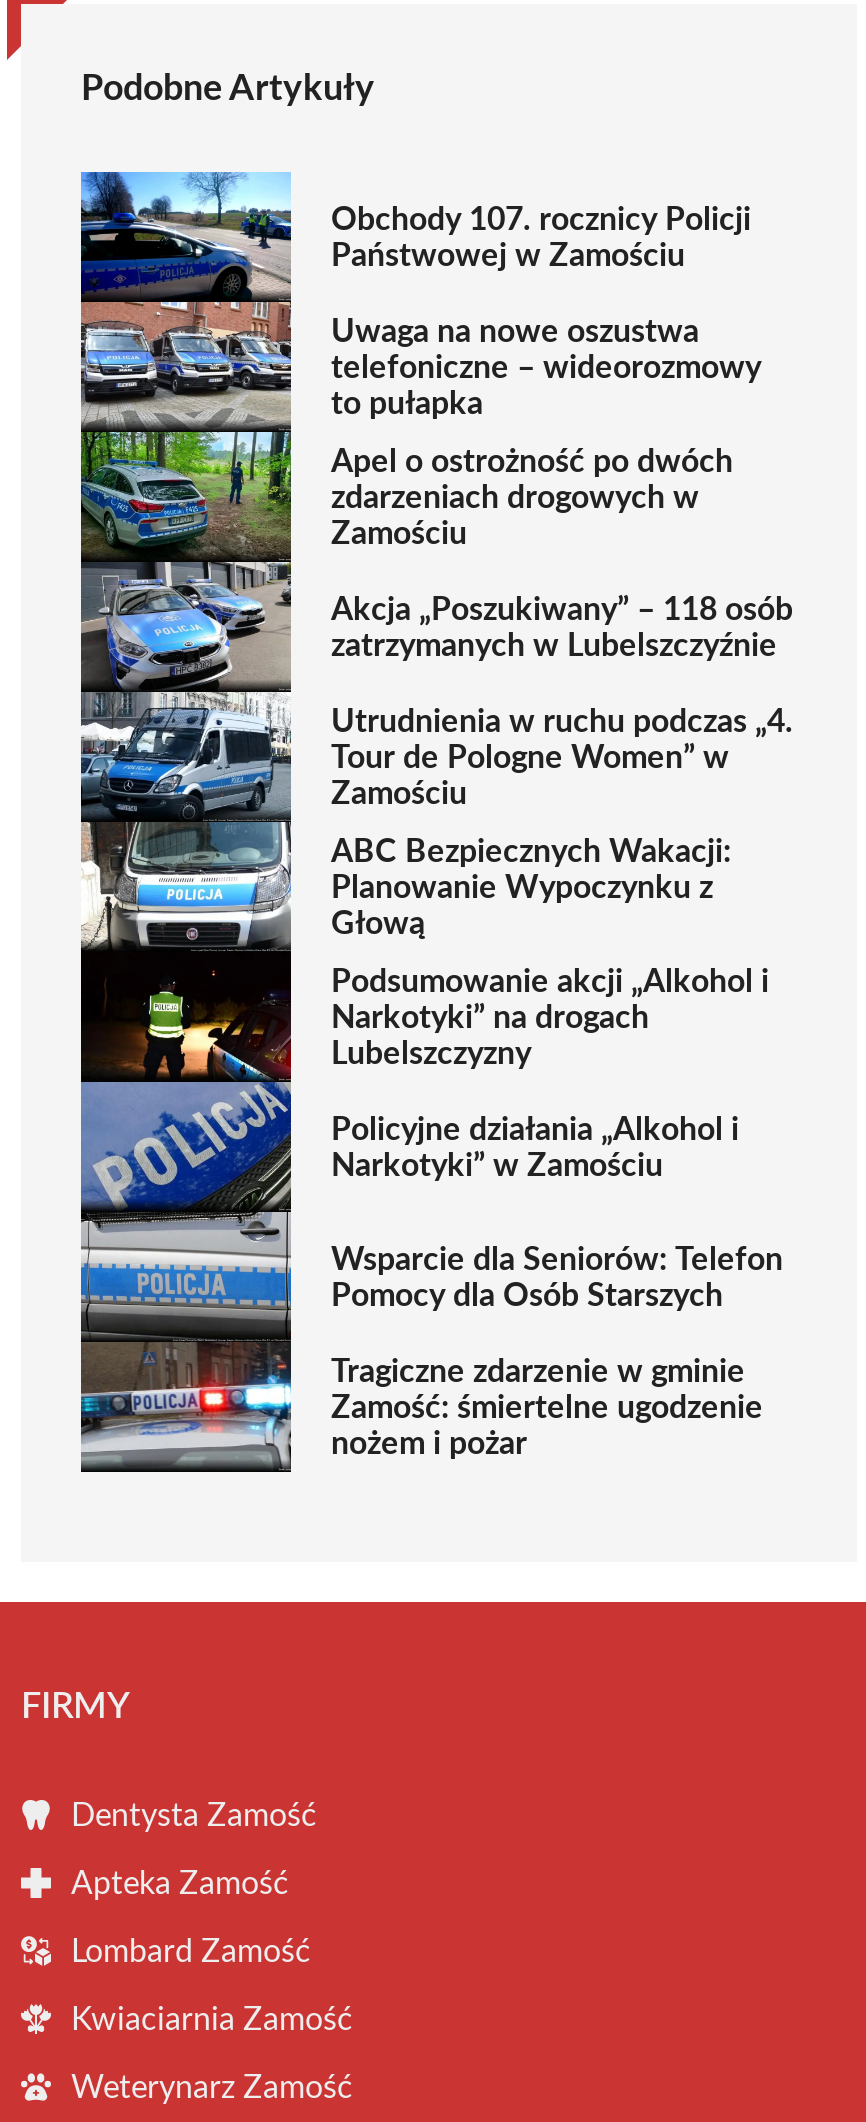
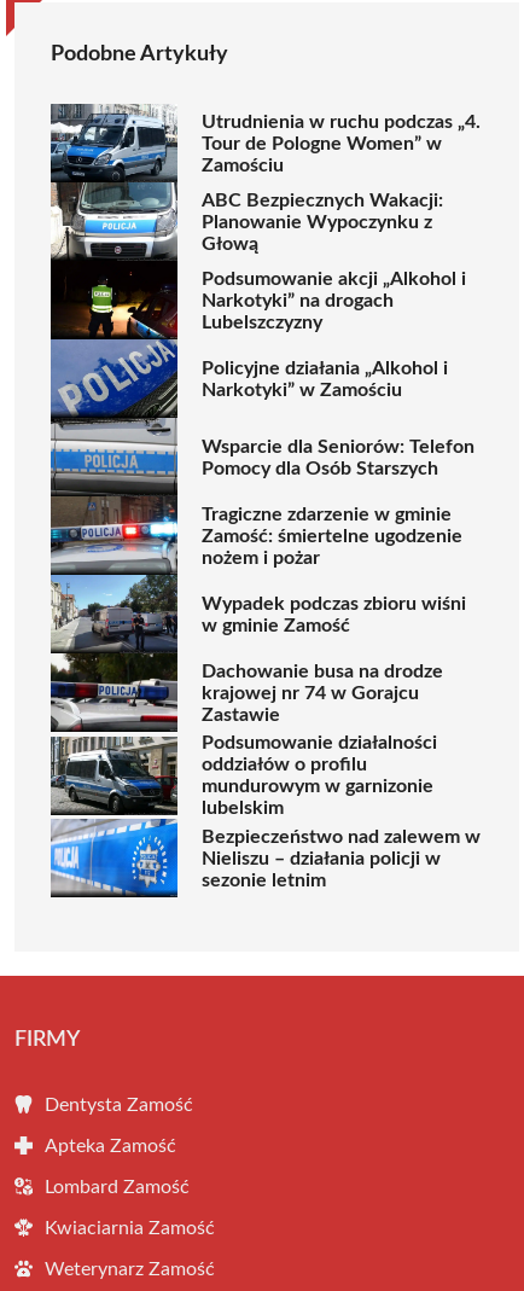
- [image]
- Obchody 107. rocznicy Policji
- Państwowej w Zamościu
- Uwaga na nowe oszustwa
- telefoniczne – wideorozmowy
- to pułapka
- Apel o ostrożność po dwóch
- zdarzeniach drogowych w
- Zamościu
- Akcja „Poszukiwany” – 118 osób
- zatrzymanych w Lubelszczyźnie

moved up: [image] | Utrudnienia w ruchu podczas „4. | Tour de Pologne Women” w | ... | Zamość: śmiertelne ugodzenie | nożem i pożar

+ [image]
+ Wypadek podczas zbioru wiśni
+ w gminie Zamość
+ Dachowanie busa na drodze
+ krajowej nr 74 w Gorajcu
+ Zastawie
+ Podsumowanie działalności
+ oddziałów o profilu
+ mundurowym w garnizonie
+ lubelskim
+ Bezpieczeństwo nad zalewem w
+ Nieliszu – działania policji w
+ sezonie letnim
